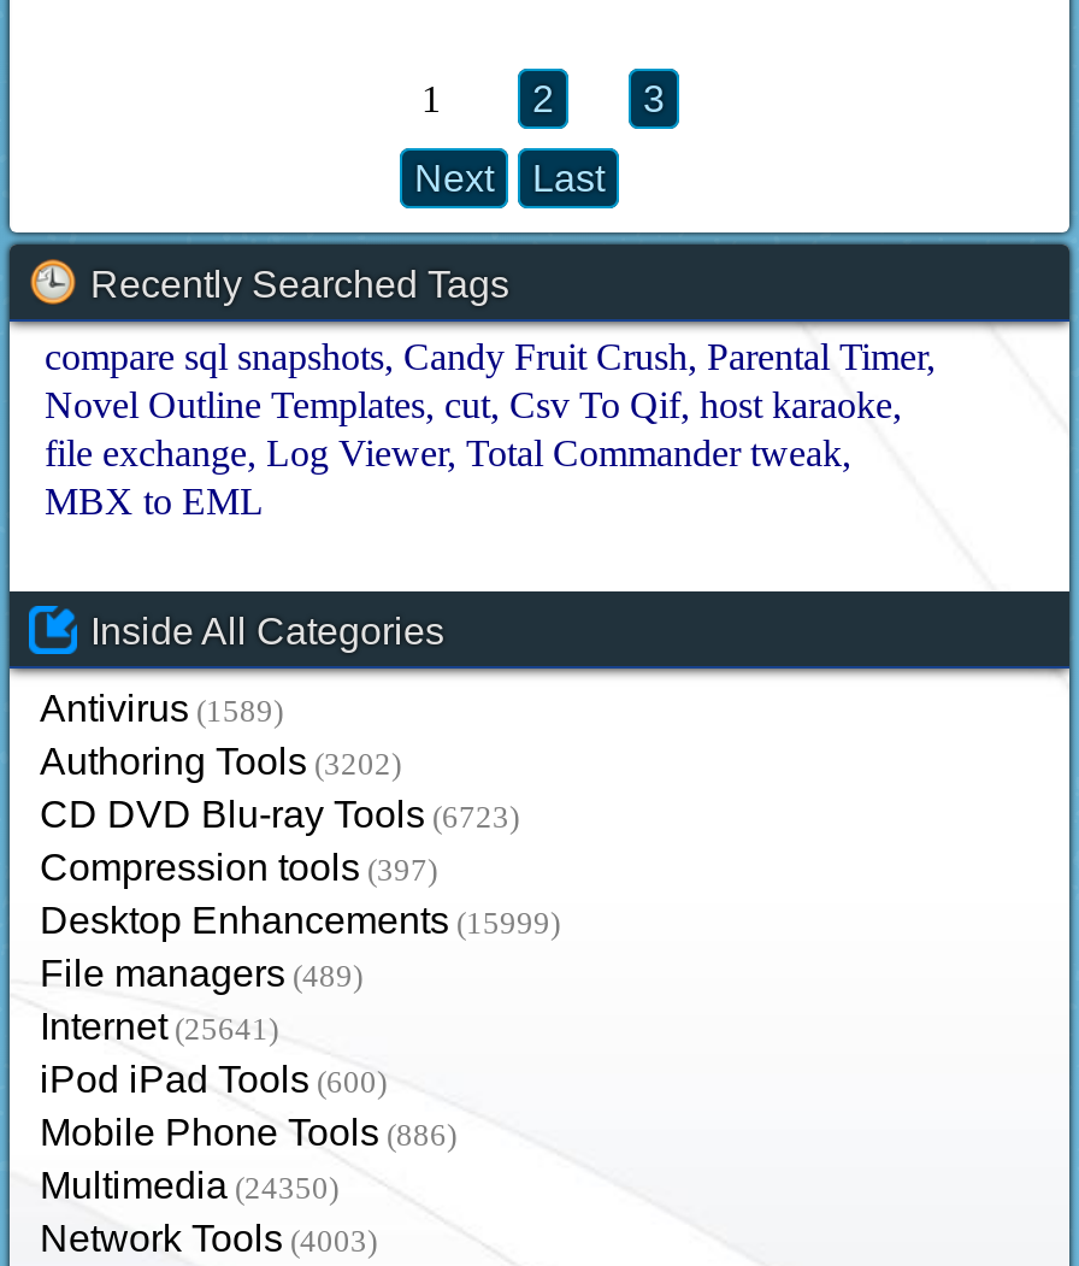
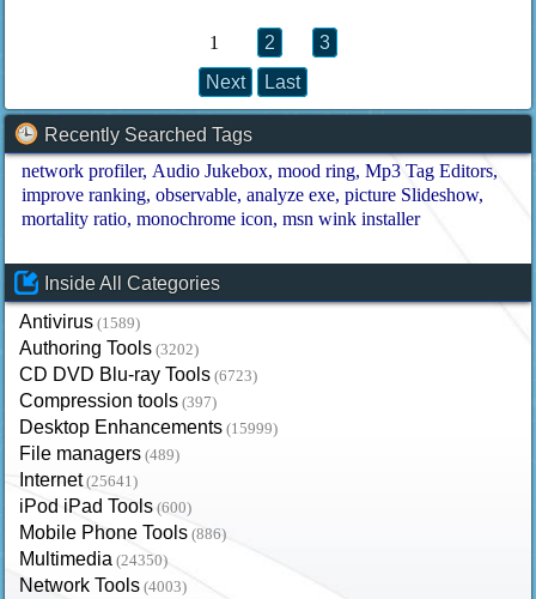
- compare sql snapshots Candy Fruit Crush Parental Timer
- Novel Outline Templates cut Csv To Qif host karaoke
- file exchange Log Viewer Total Commander tweak
- MBX to EML
+ network profiler Audio Jukebox mood ring Mp3 Tag Editors
+ improve ranking observable analyze exe picture Slideshow
+ mortality ratio monochrome icon msn wink installer
